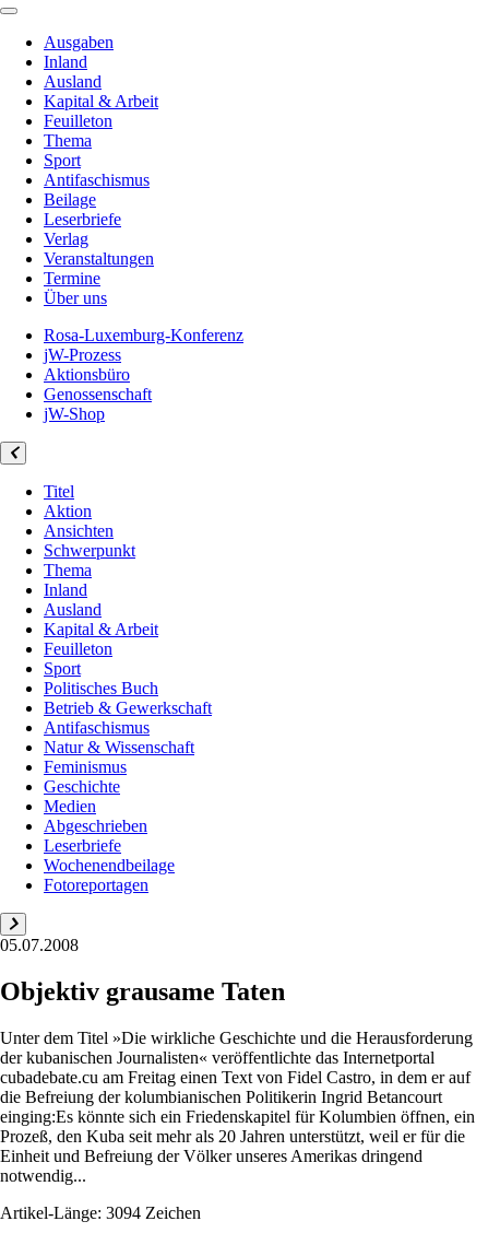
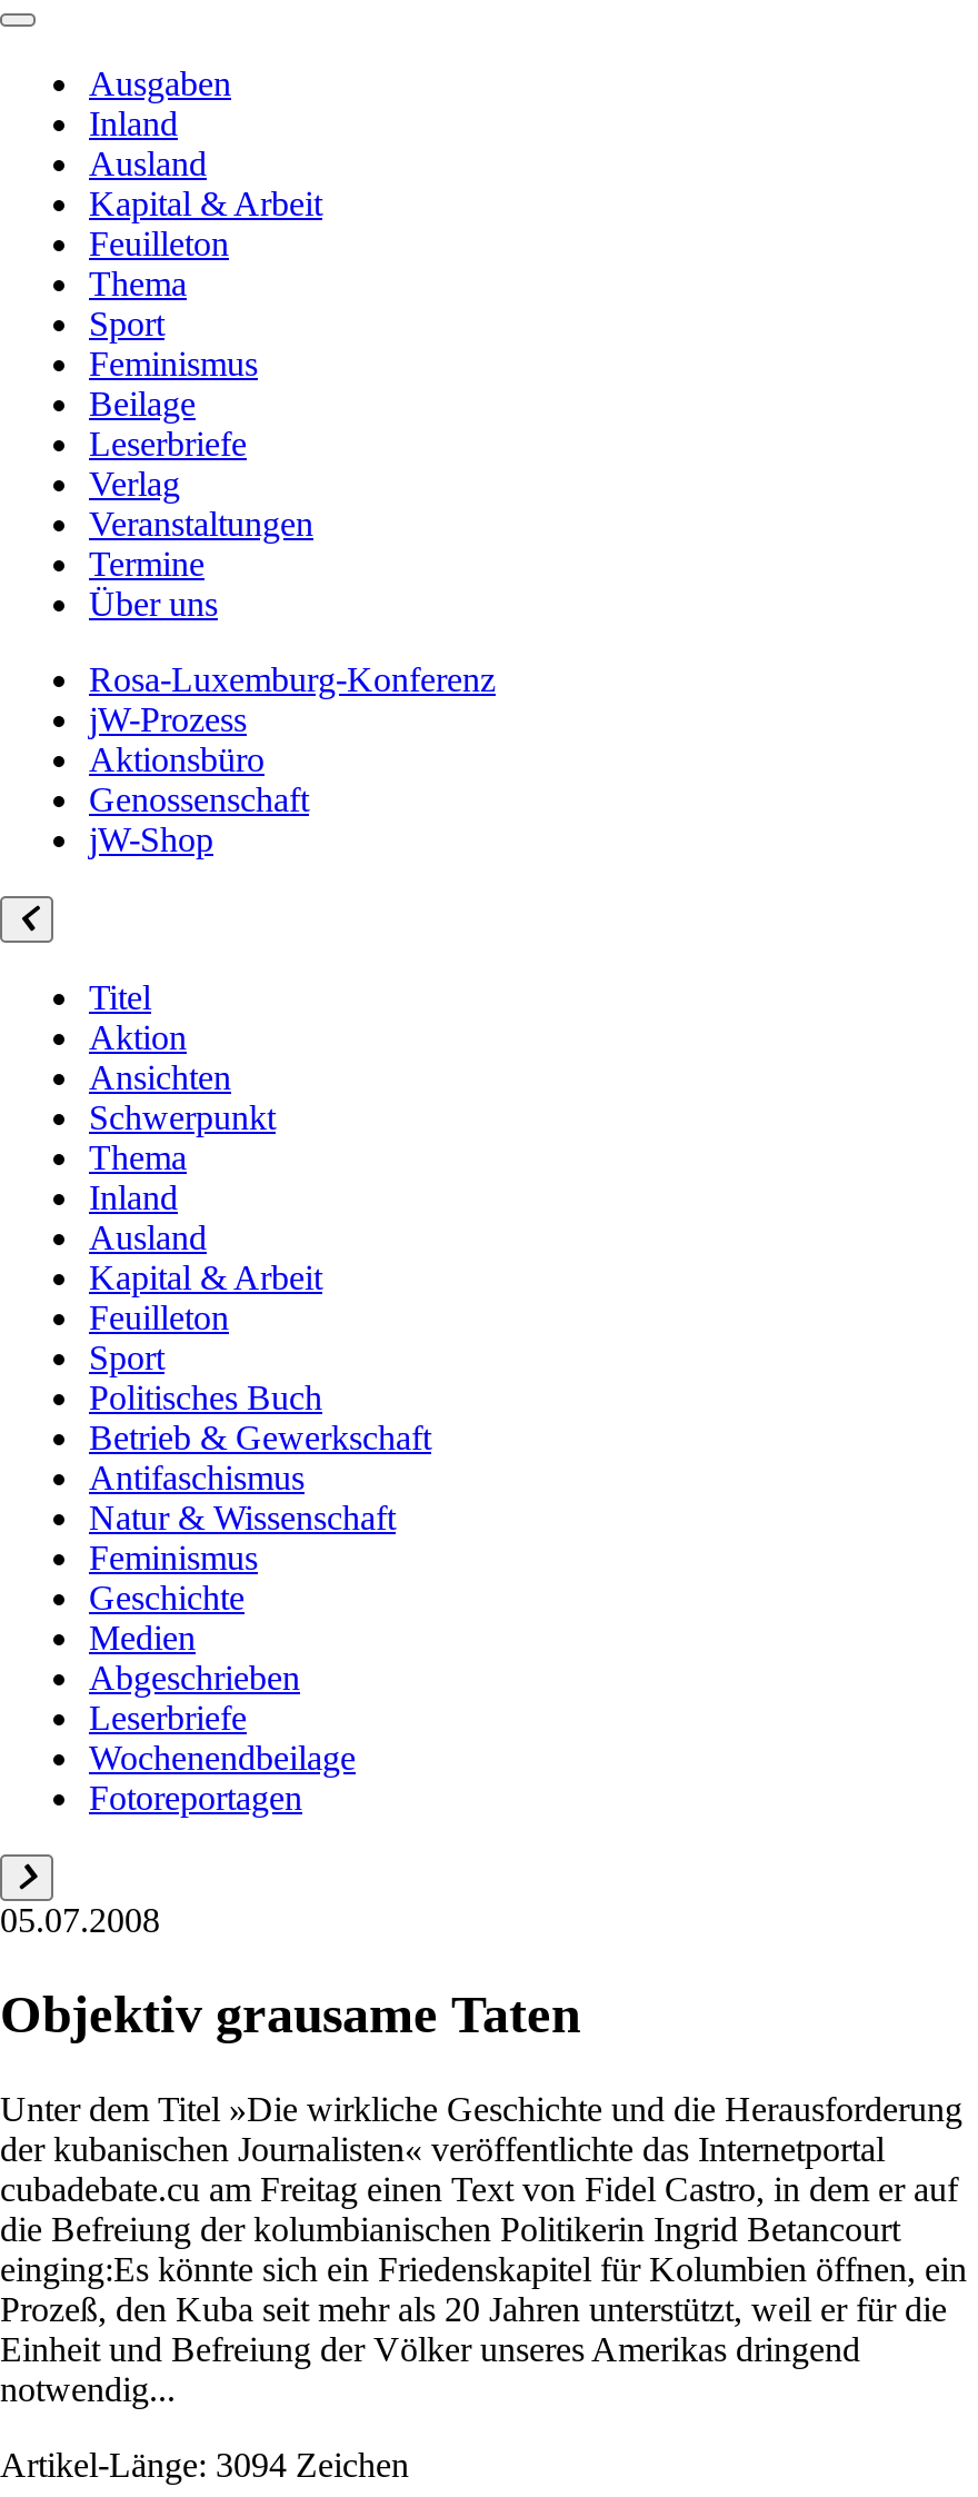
- Antifaschismus
+ Feminismus
